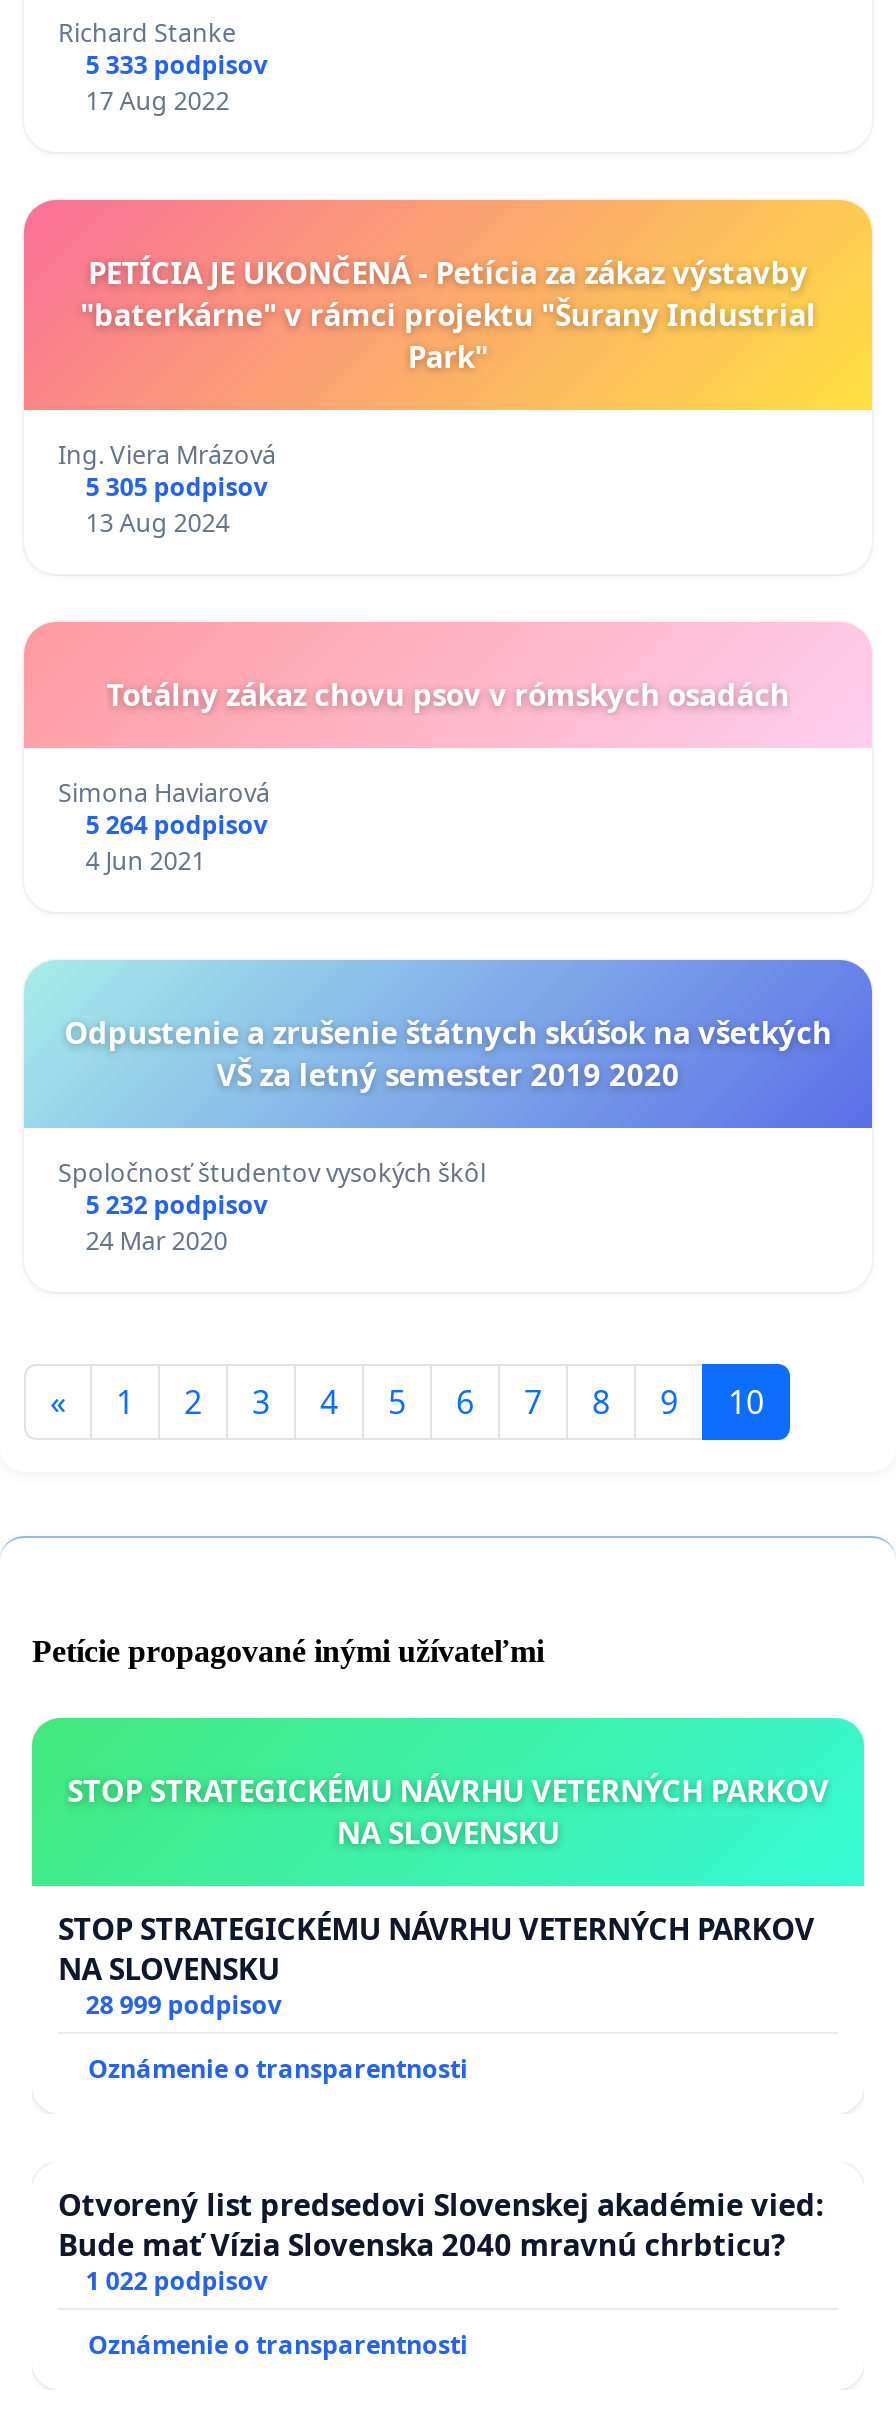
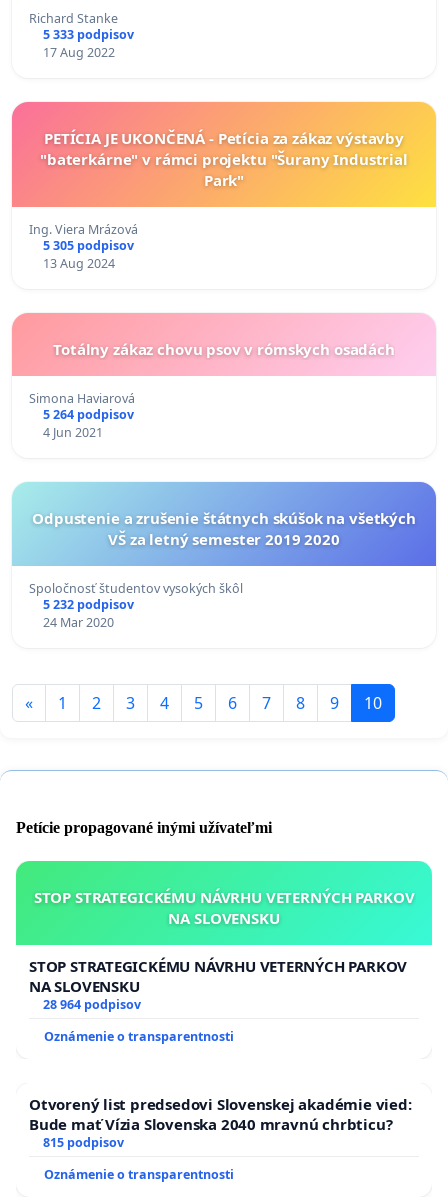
- 28 999 podpisov
+ 28 964 podpisov

- 1 022 podpisov
+ 815 podpisov
